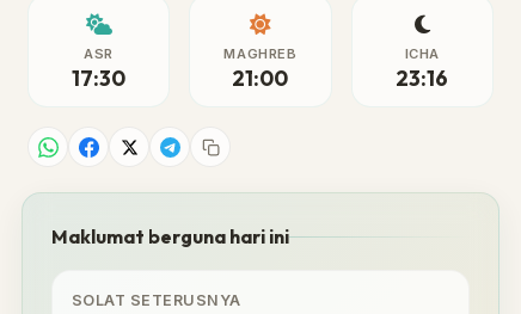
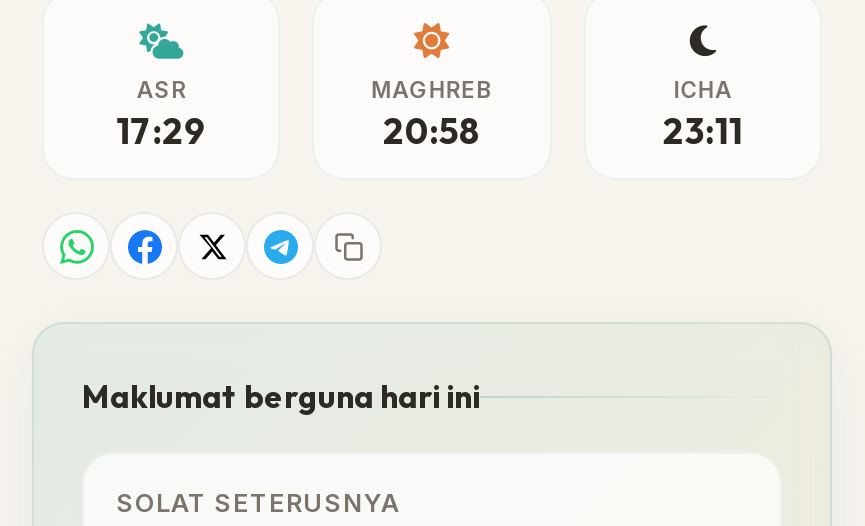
- 17:30
+ 17:29

- 21:00
+ 20:58

- 23:16
+ 23:11
